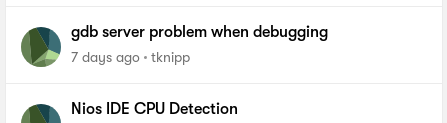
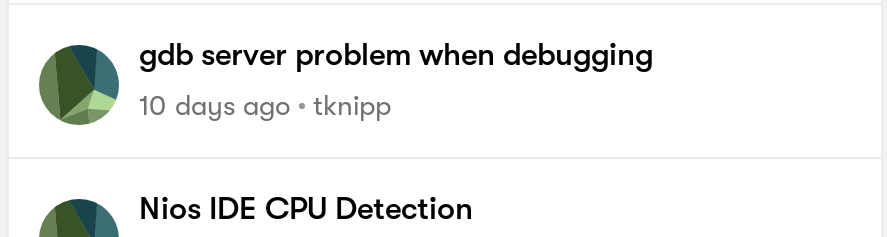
- 7 days ago tknipp
+ 10 days ago tknipp
